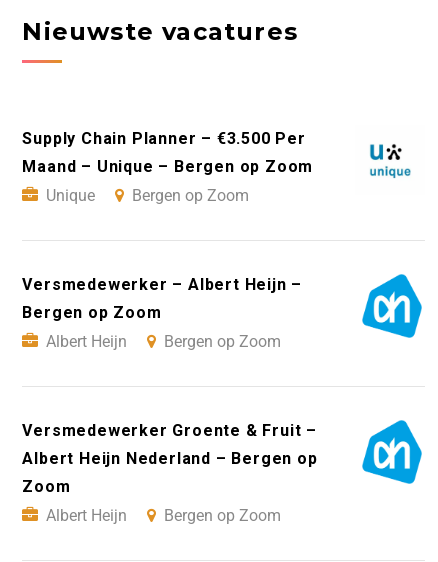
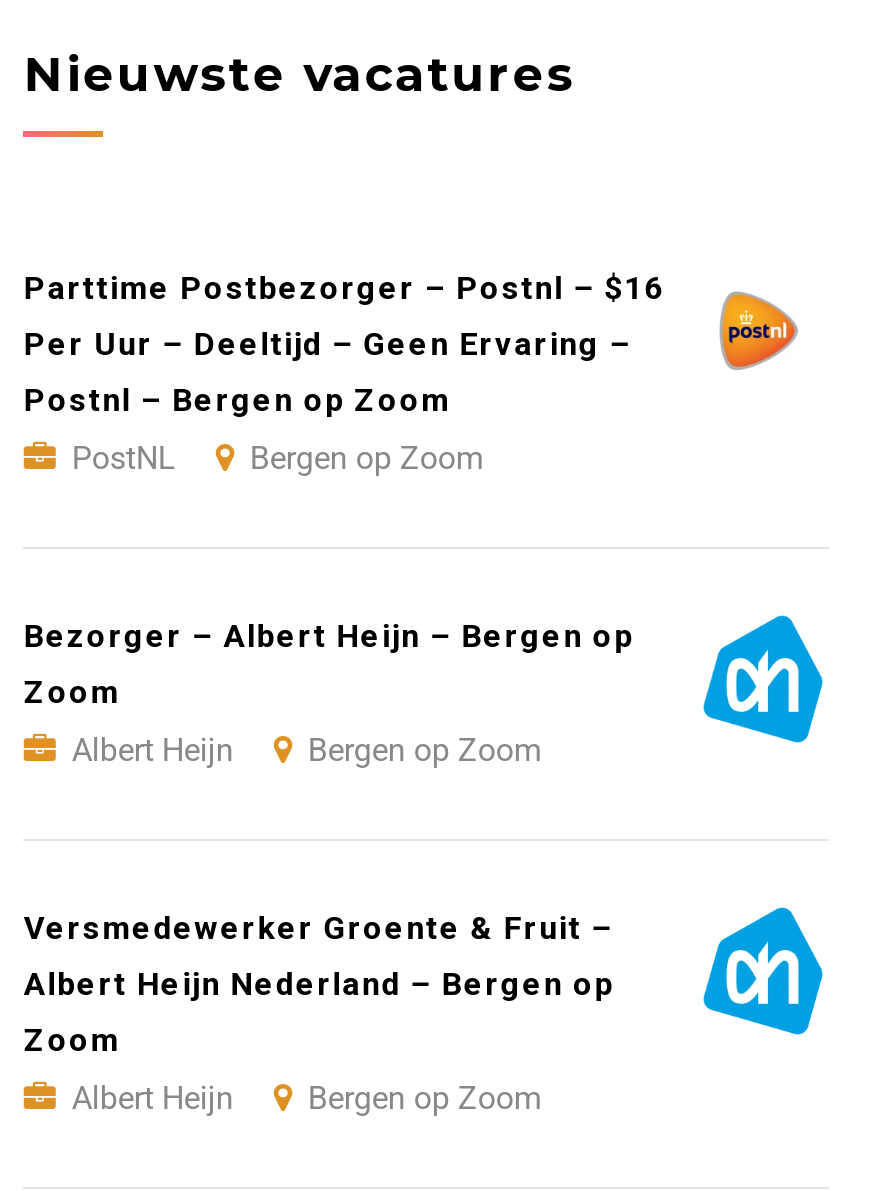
- Supply Chain Planner – €3.500 Per
- Maand – Unique – Bergen op Zoom
- Unique
+ Parttime Postbezorger – Postnl – $16
+ Per Uur – Deeltijd – Geen Ervaring –
+ Postnl – Bergen op Zoom
+ PostNL

- [image]
+ [image]

- Versmedewerker – Albert Heijn –
+ Bezorger – Albert Heijn – Bergen op

- Bergen op Zoom
+ Zoom
